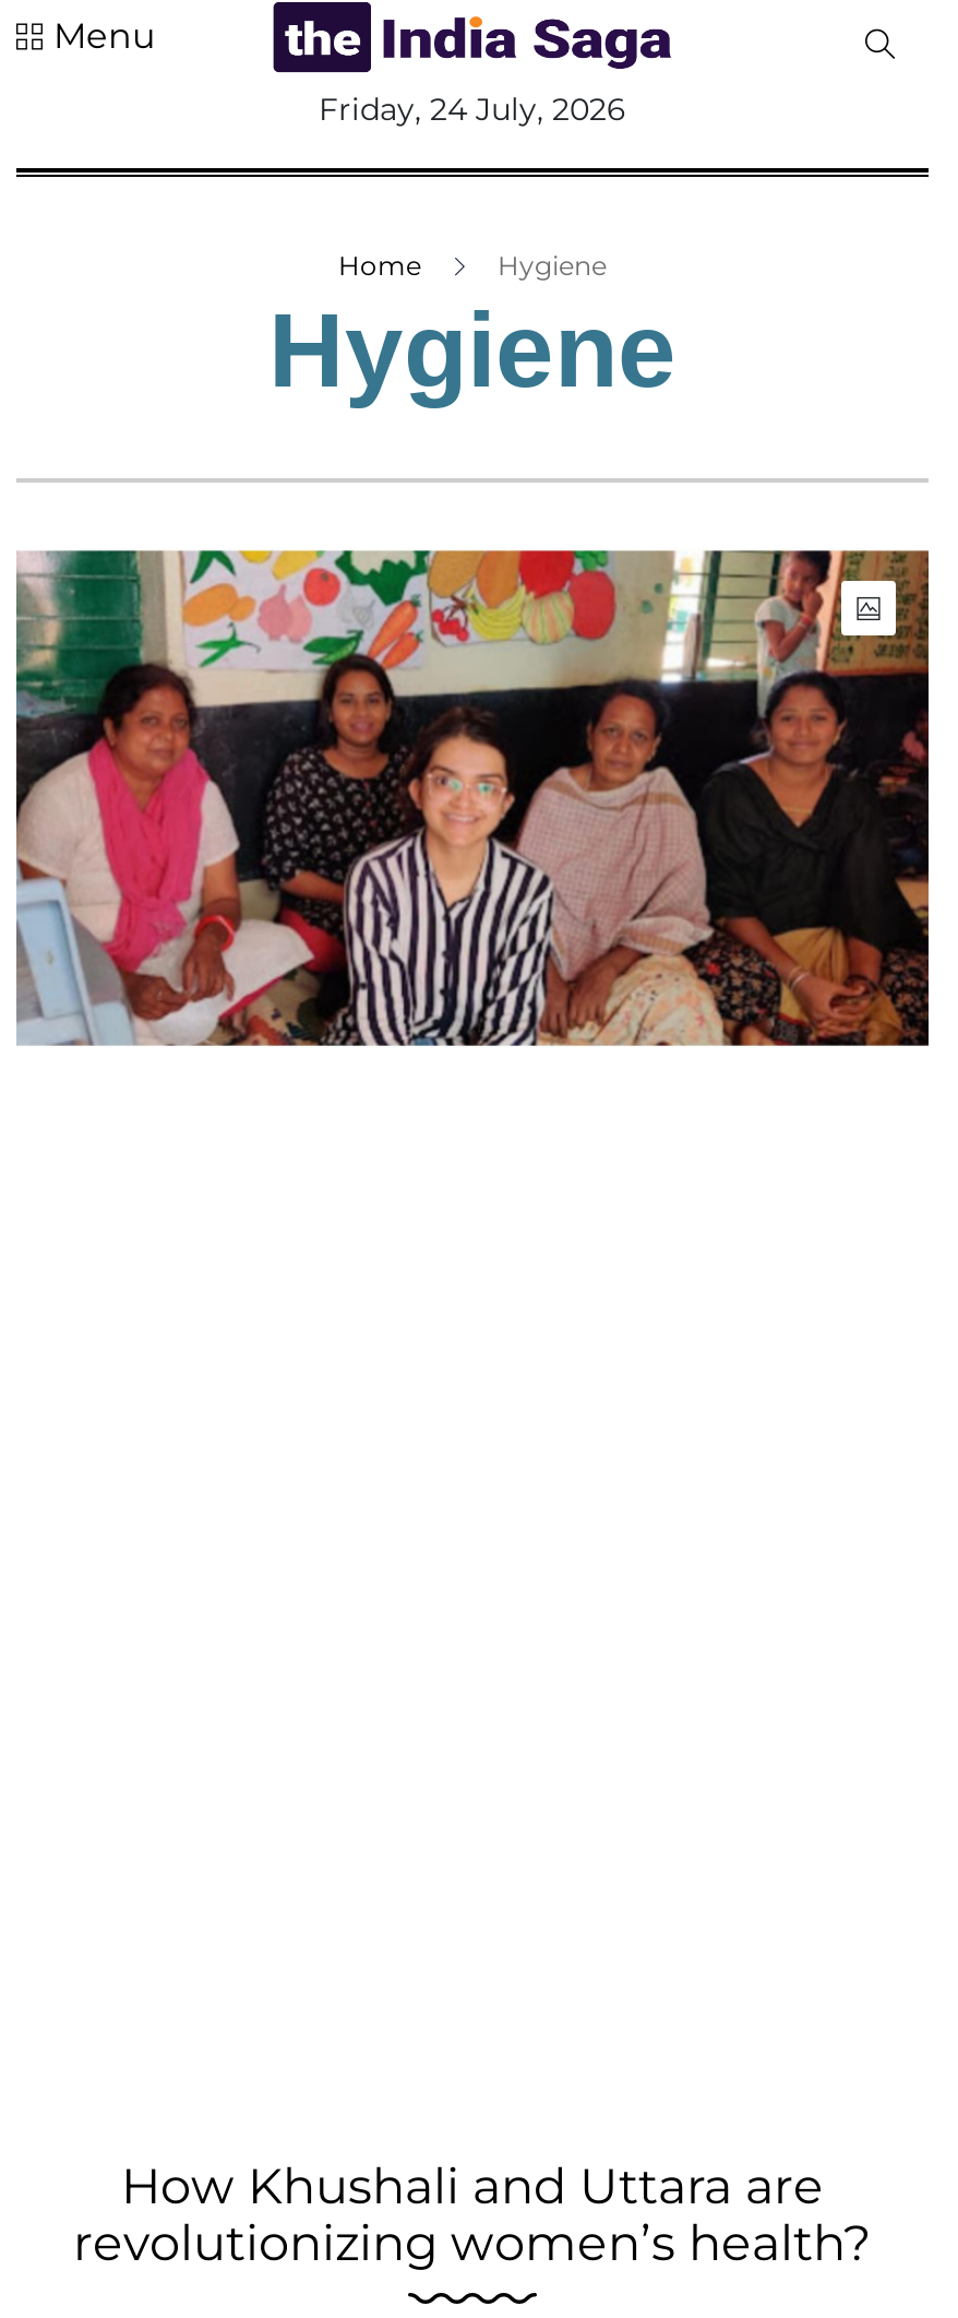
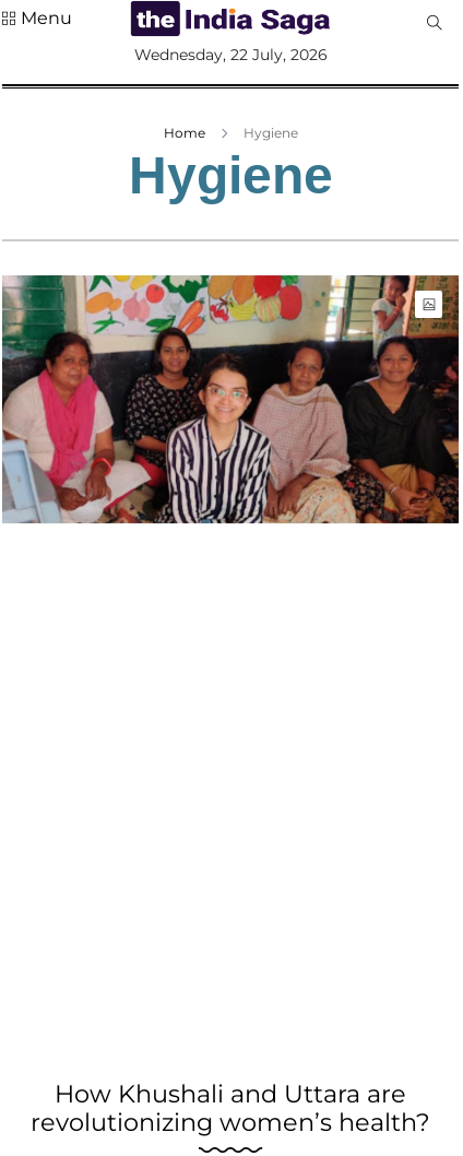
- Friday, 24 July, 2026
+ Wednesday, 22 July, 2026
